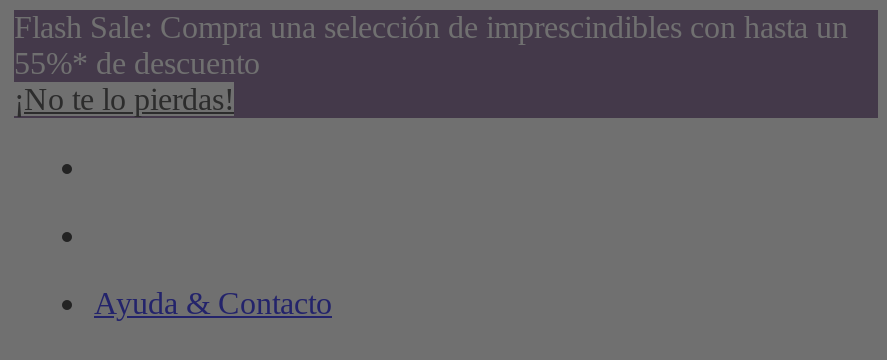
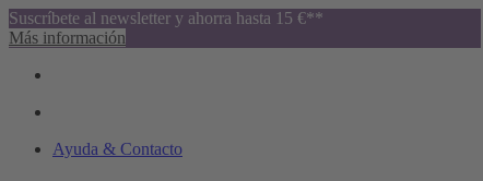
- Flash Sale: Compra una selección de imprescindibles con hasta un
- 55%* de descuento
- ¡No te lo pierdas!
+ Suscríbete al newsletter y ahorra hasta 15 €**
+ Más información
